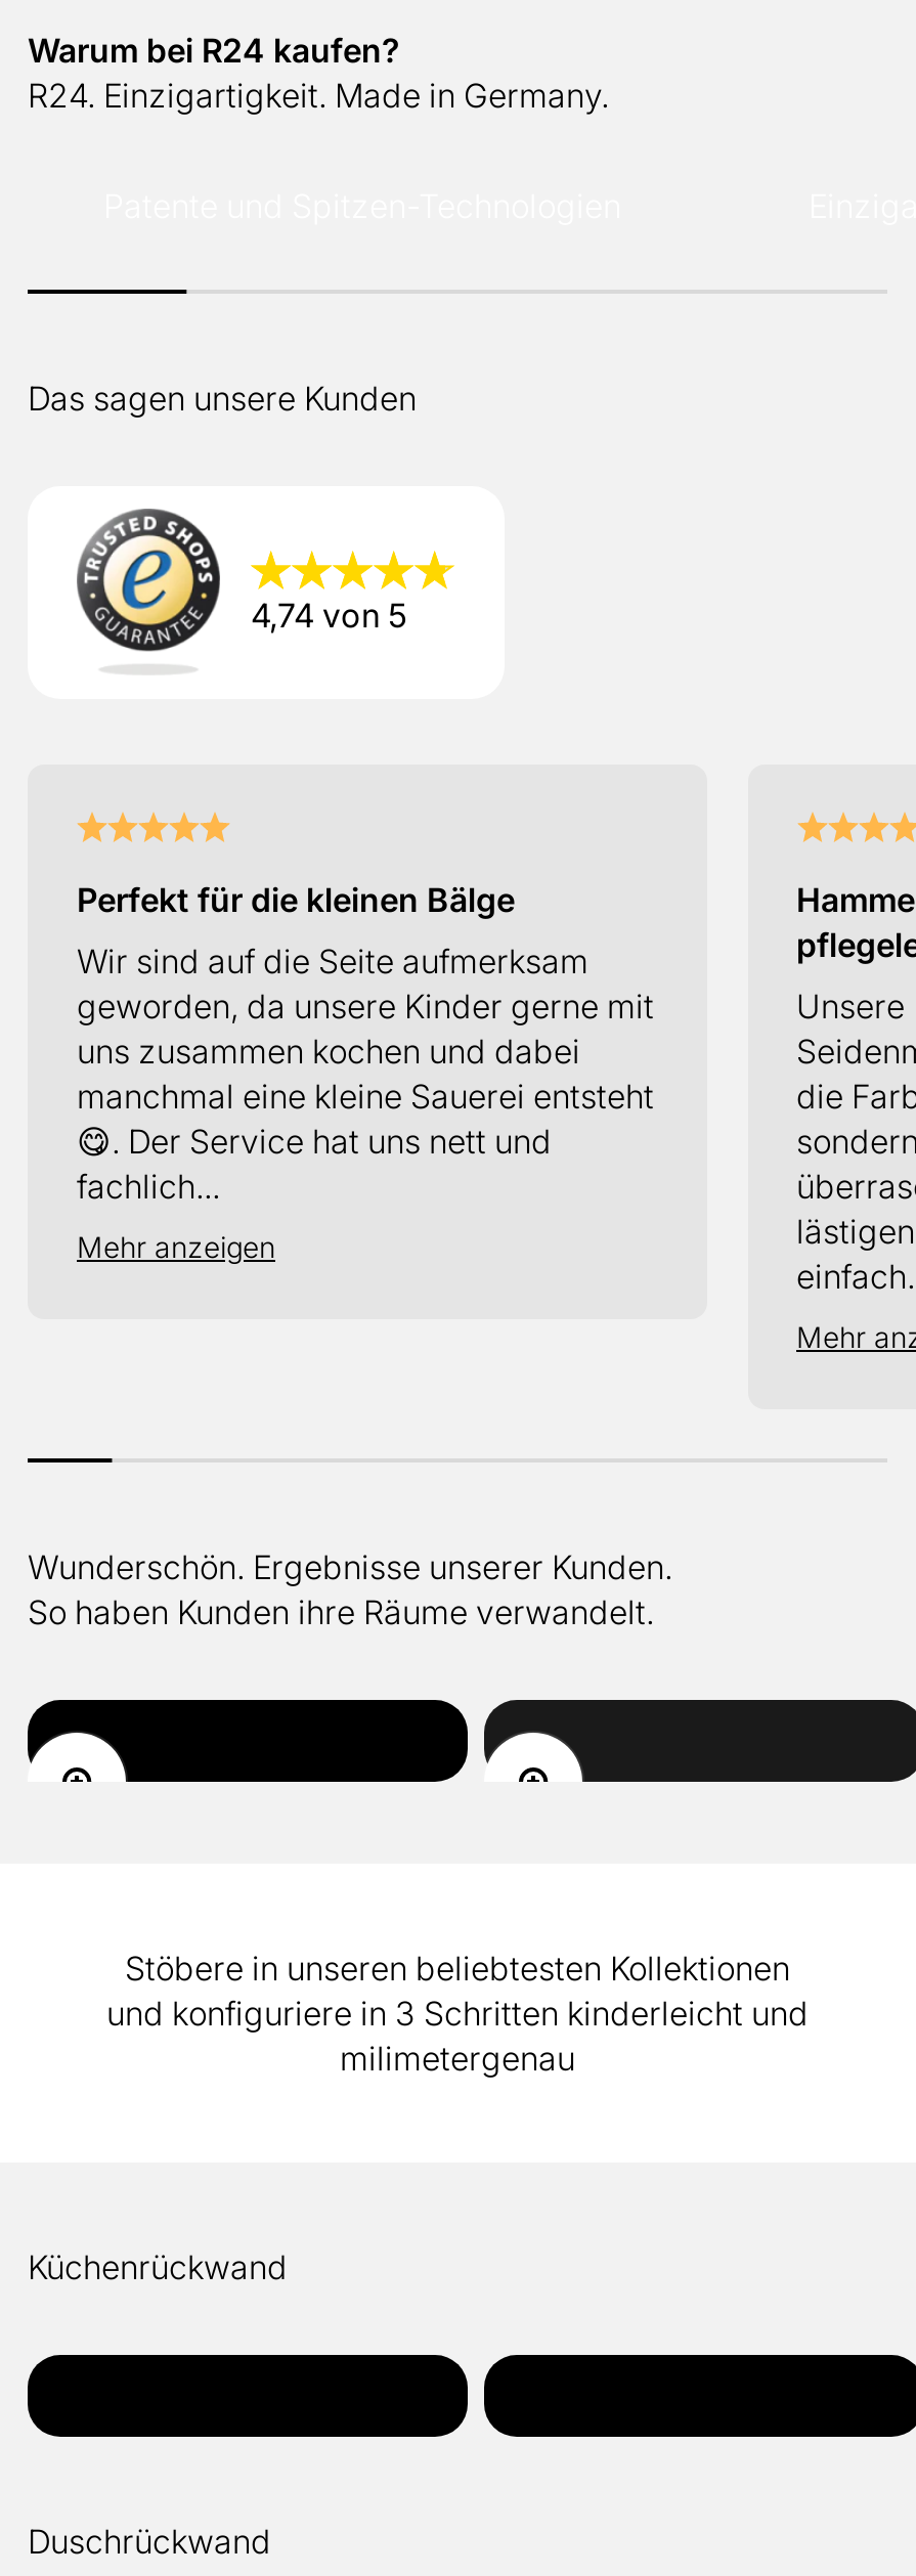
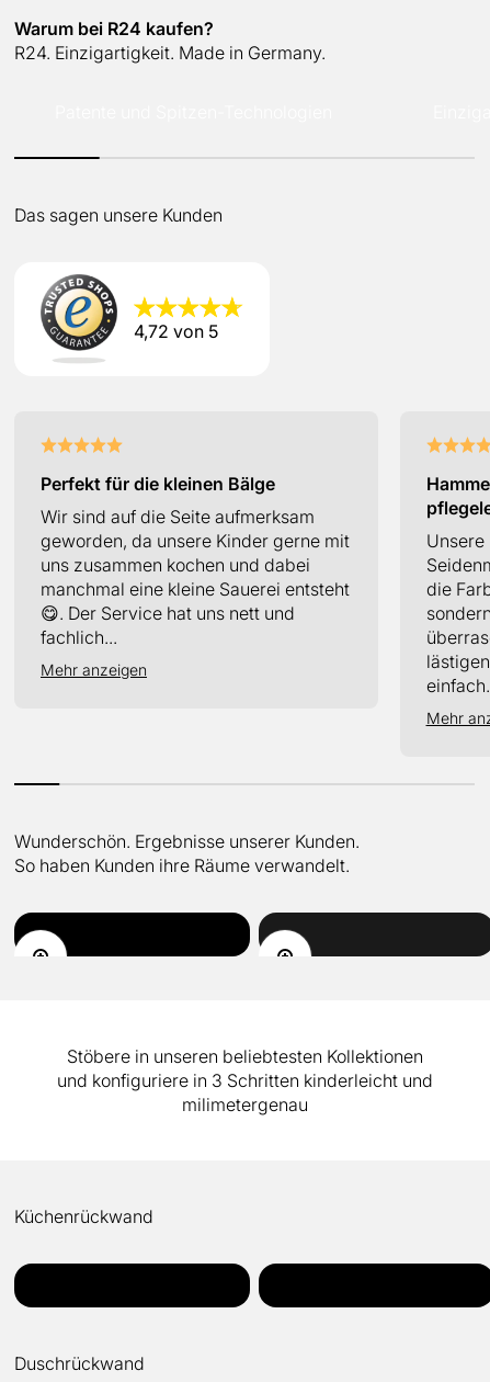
- 4,74 von 5
+ 4,72 von 5
